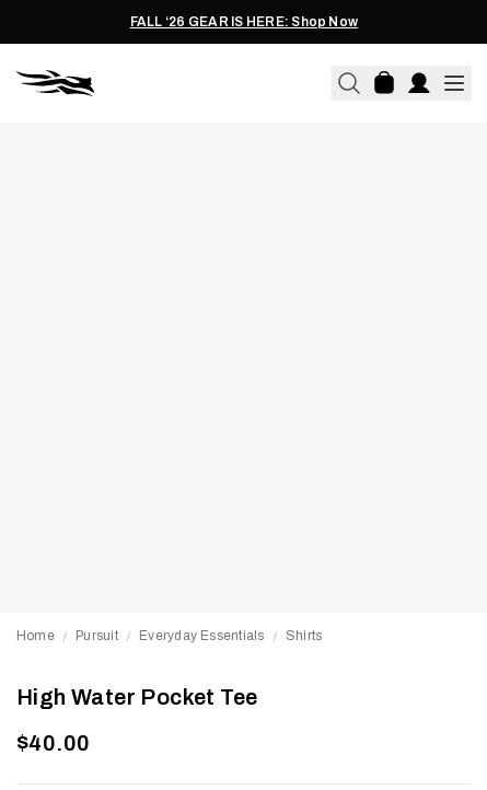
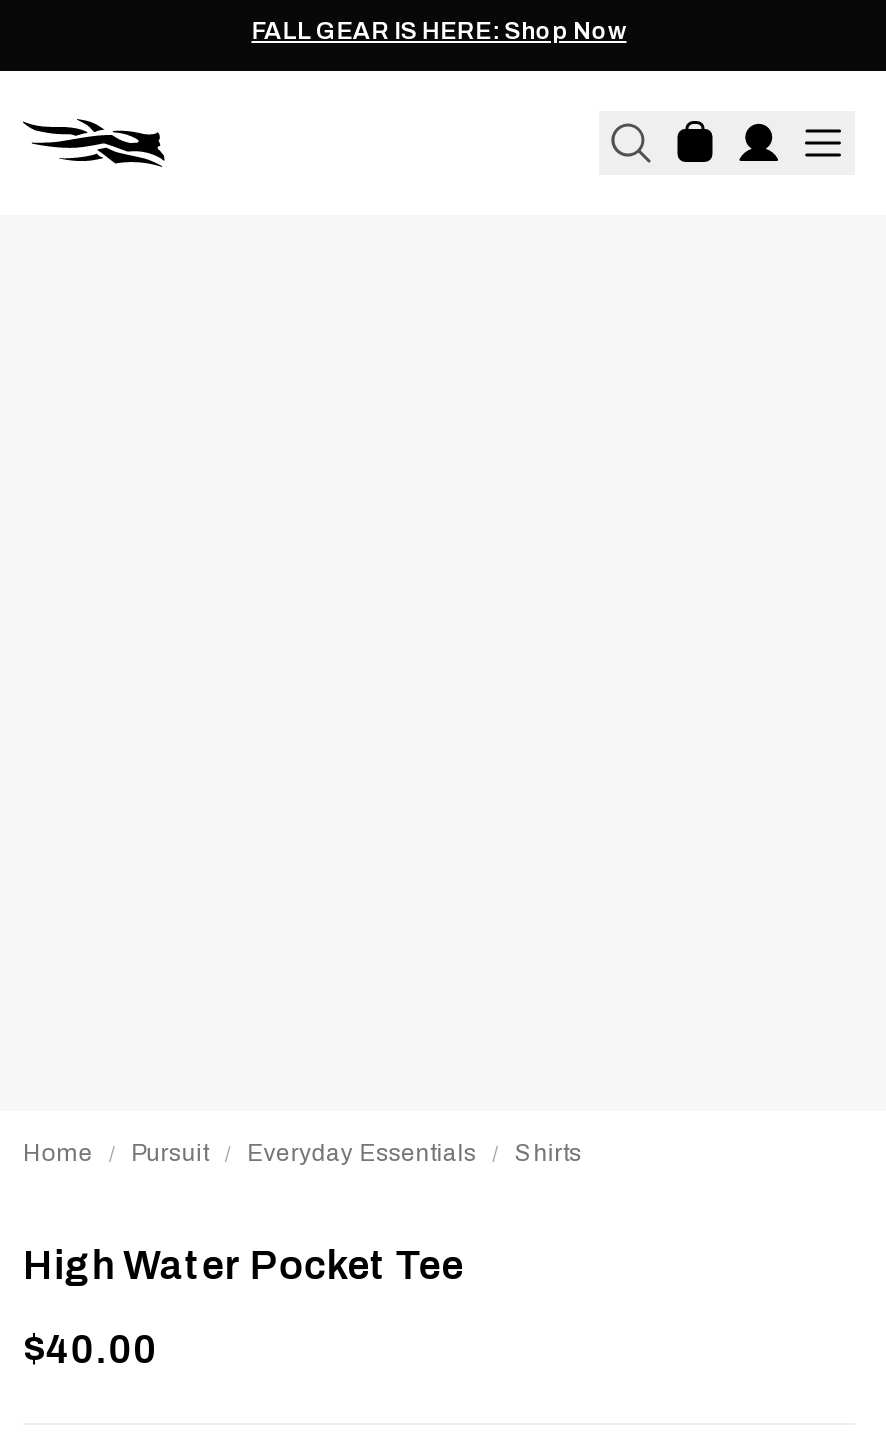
- FALL ‘26 GEAR IS HERE: Shop Now
+ FALL GEAR IS HERE: Shop Now
